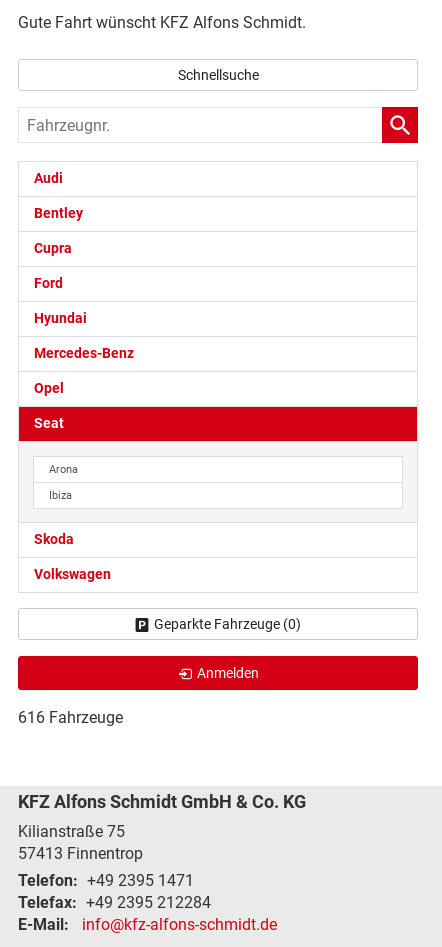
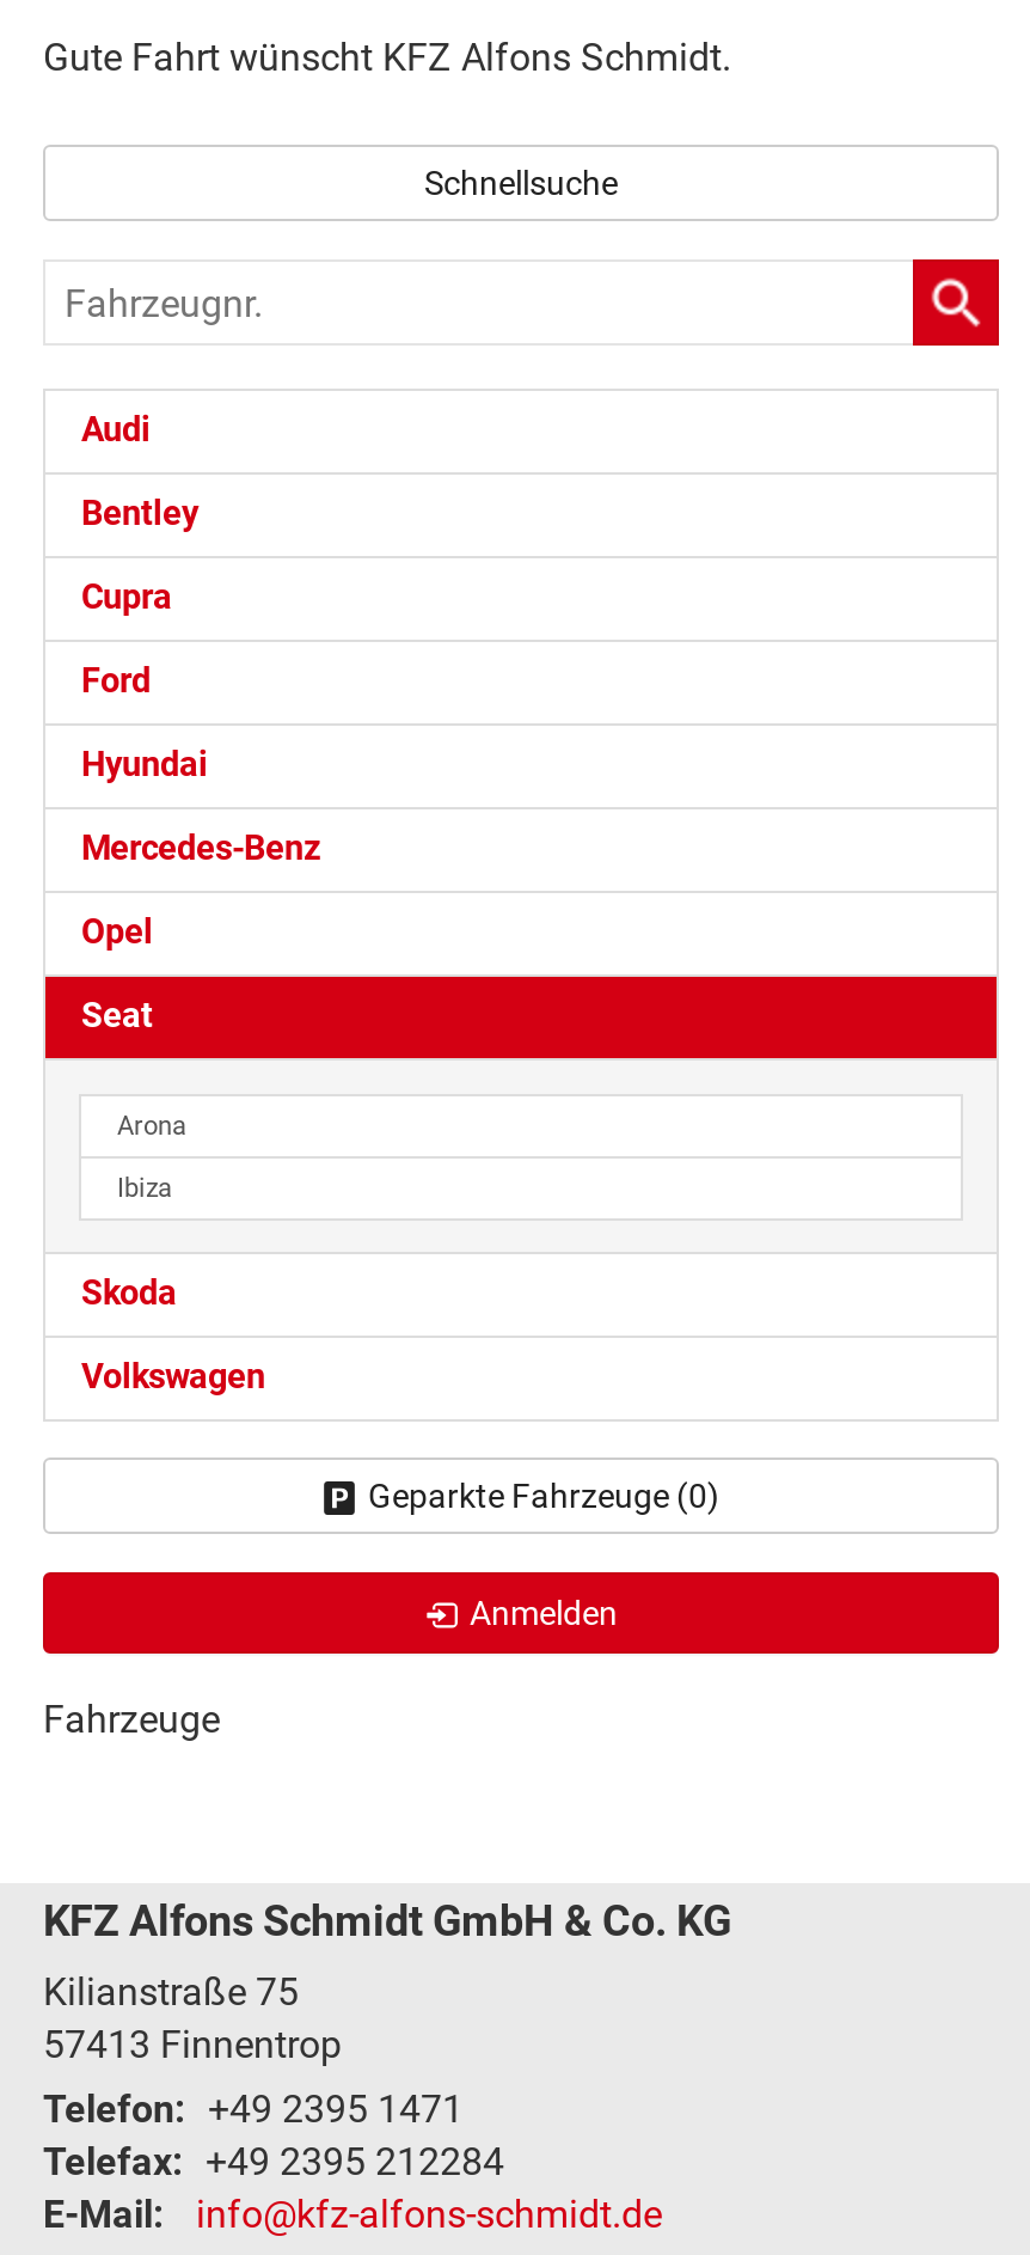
- 616 Fahrzeuge
+ Fahrzeuge
